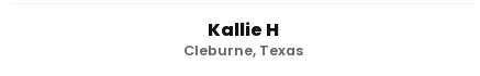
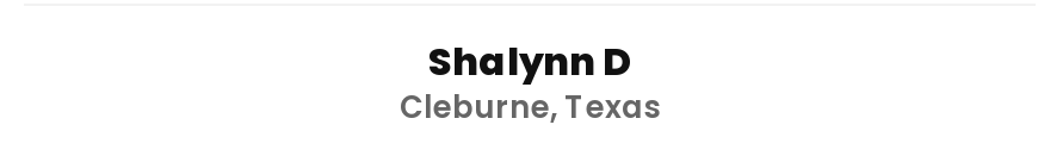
- Kallie H
+ Shalynn D
